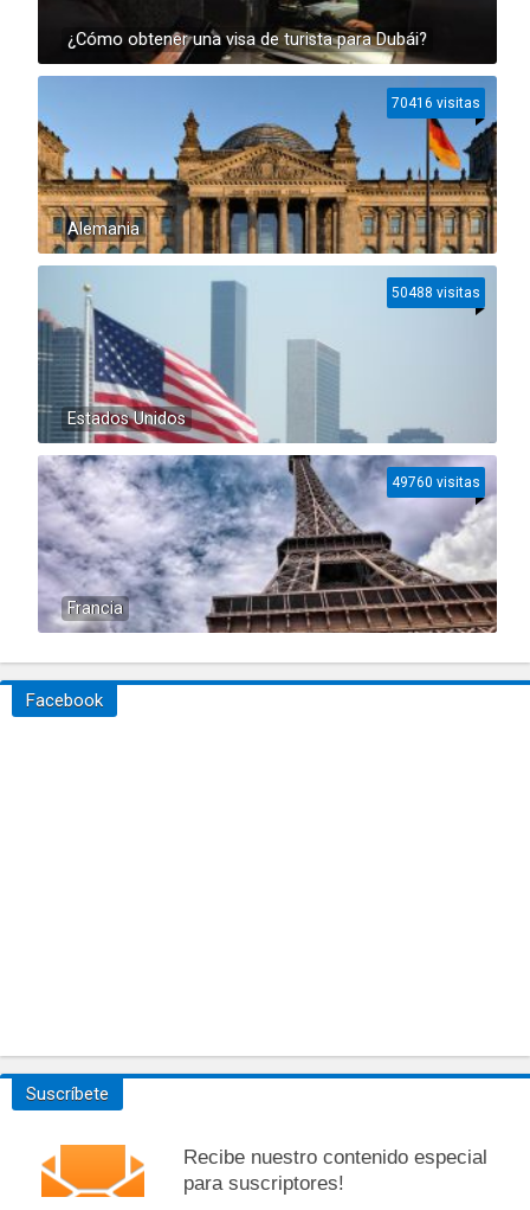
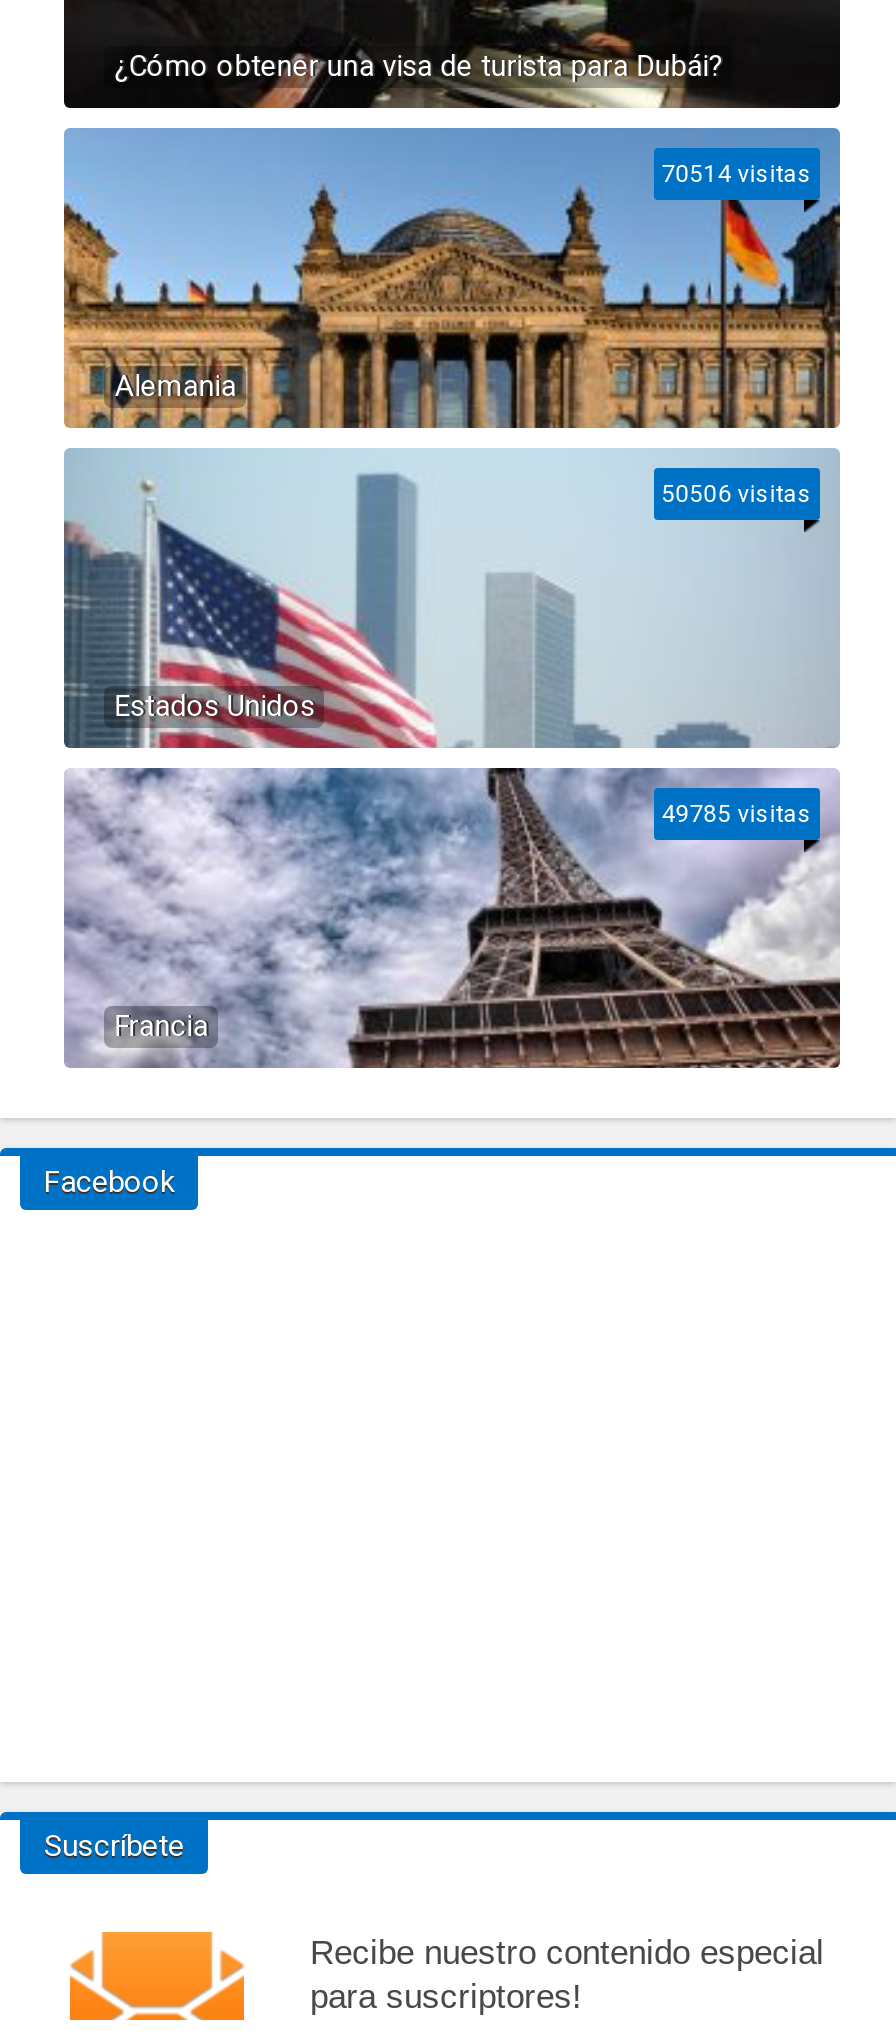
- 70416 visitas
+ 70514 visitas

- 50488 visitas
+ 50506 visitas

- 49760 visitas
+ 49785 visitas
